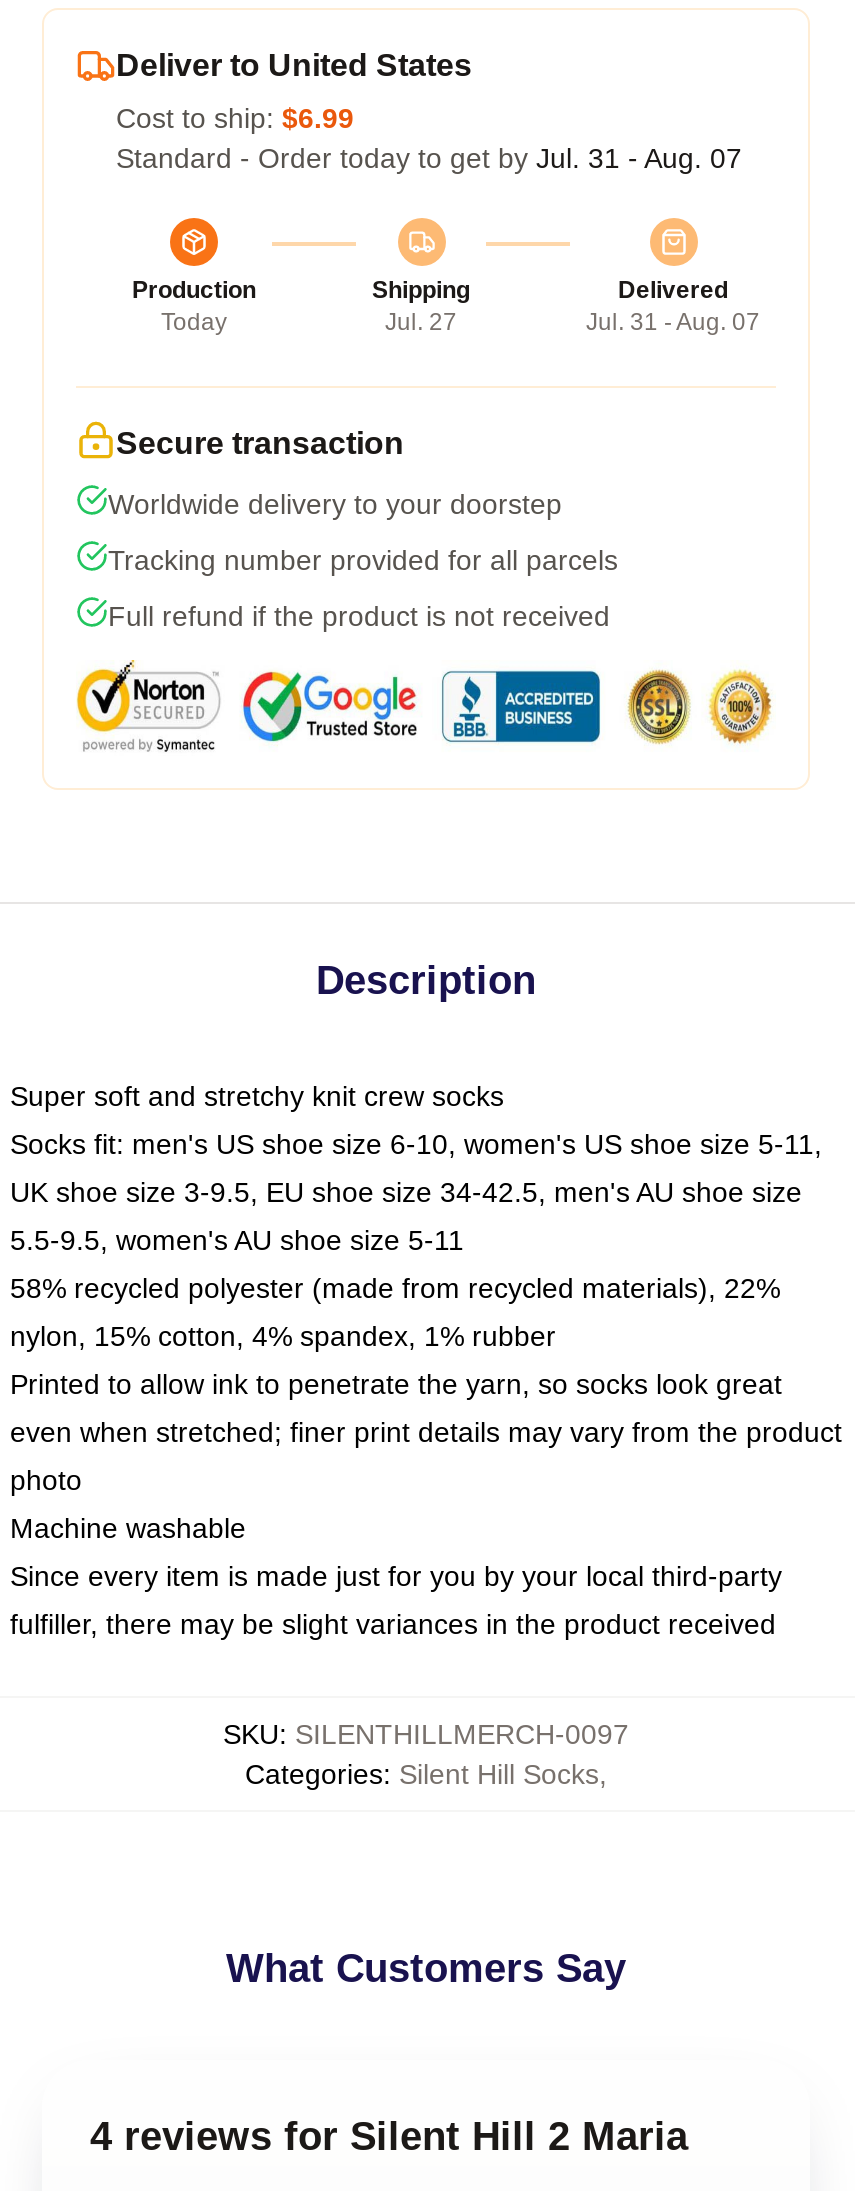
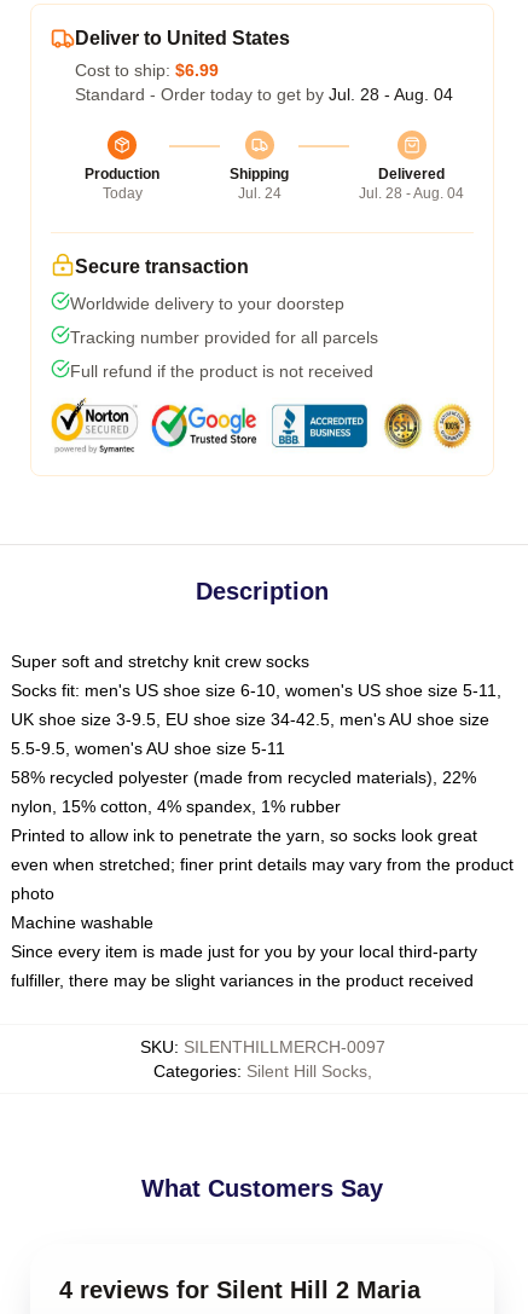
- Standard - Order today to get by Jul. 31 - Aug. 07
+ Standard - Order today to get by Jul. 28 - Aug. 04

- Jul. 27
+ Jul. 24

- Jul. 31 - Aug. 07
+ Jul. 28 - Aug. 04
